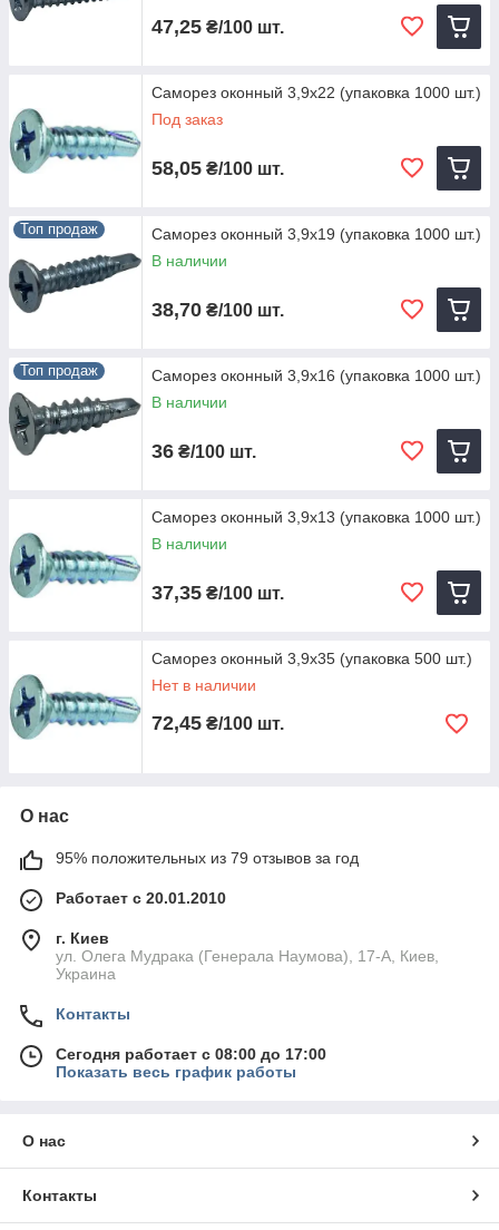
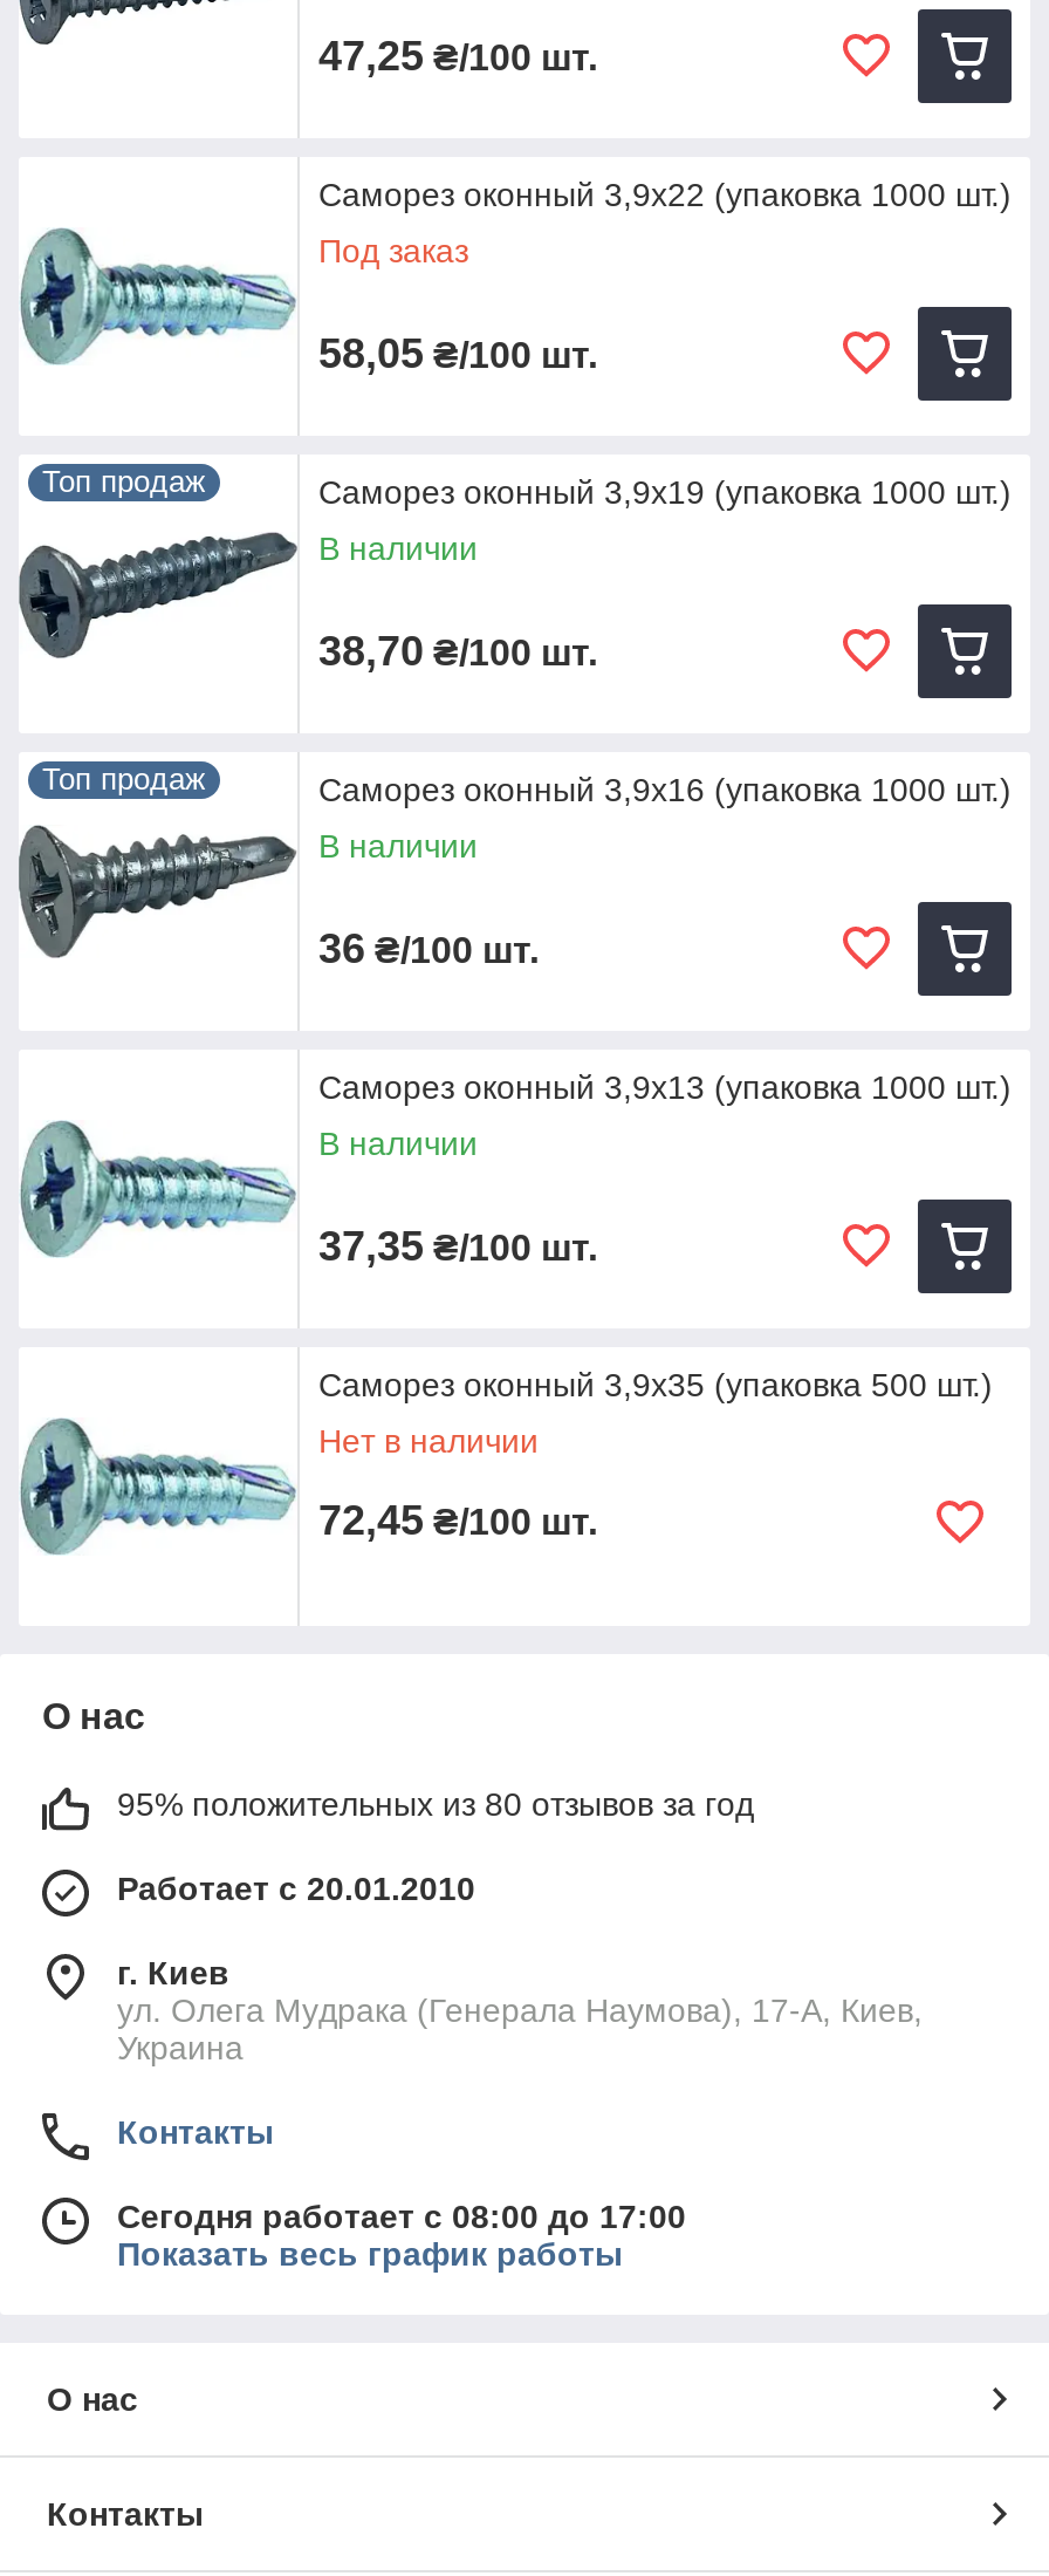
- 95% положительных из 79 отзывов за год
+ 95% положительных из 80 отзывов за год
